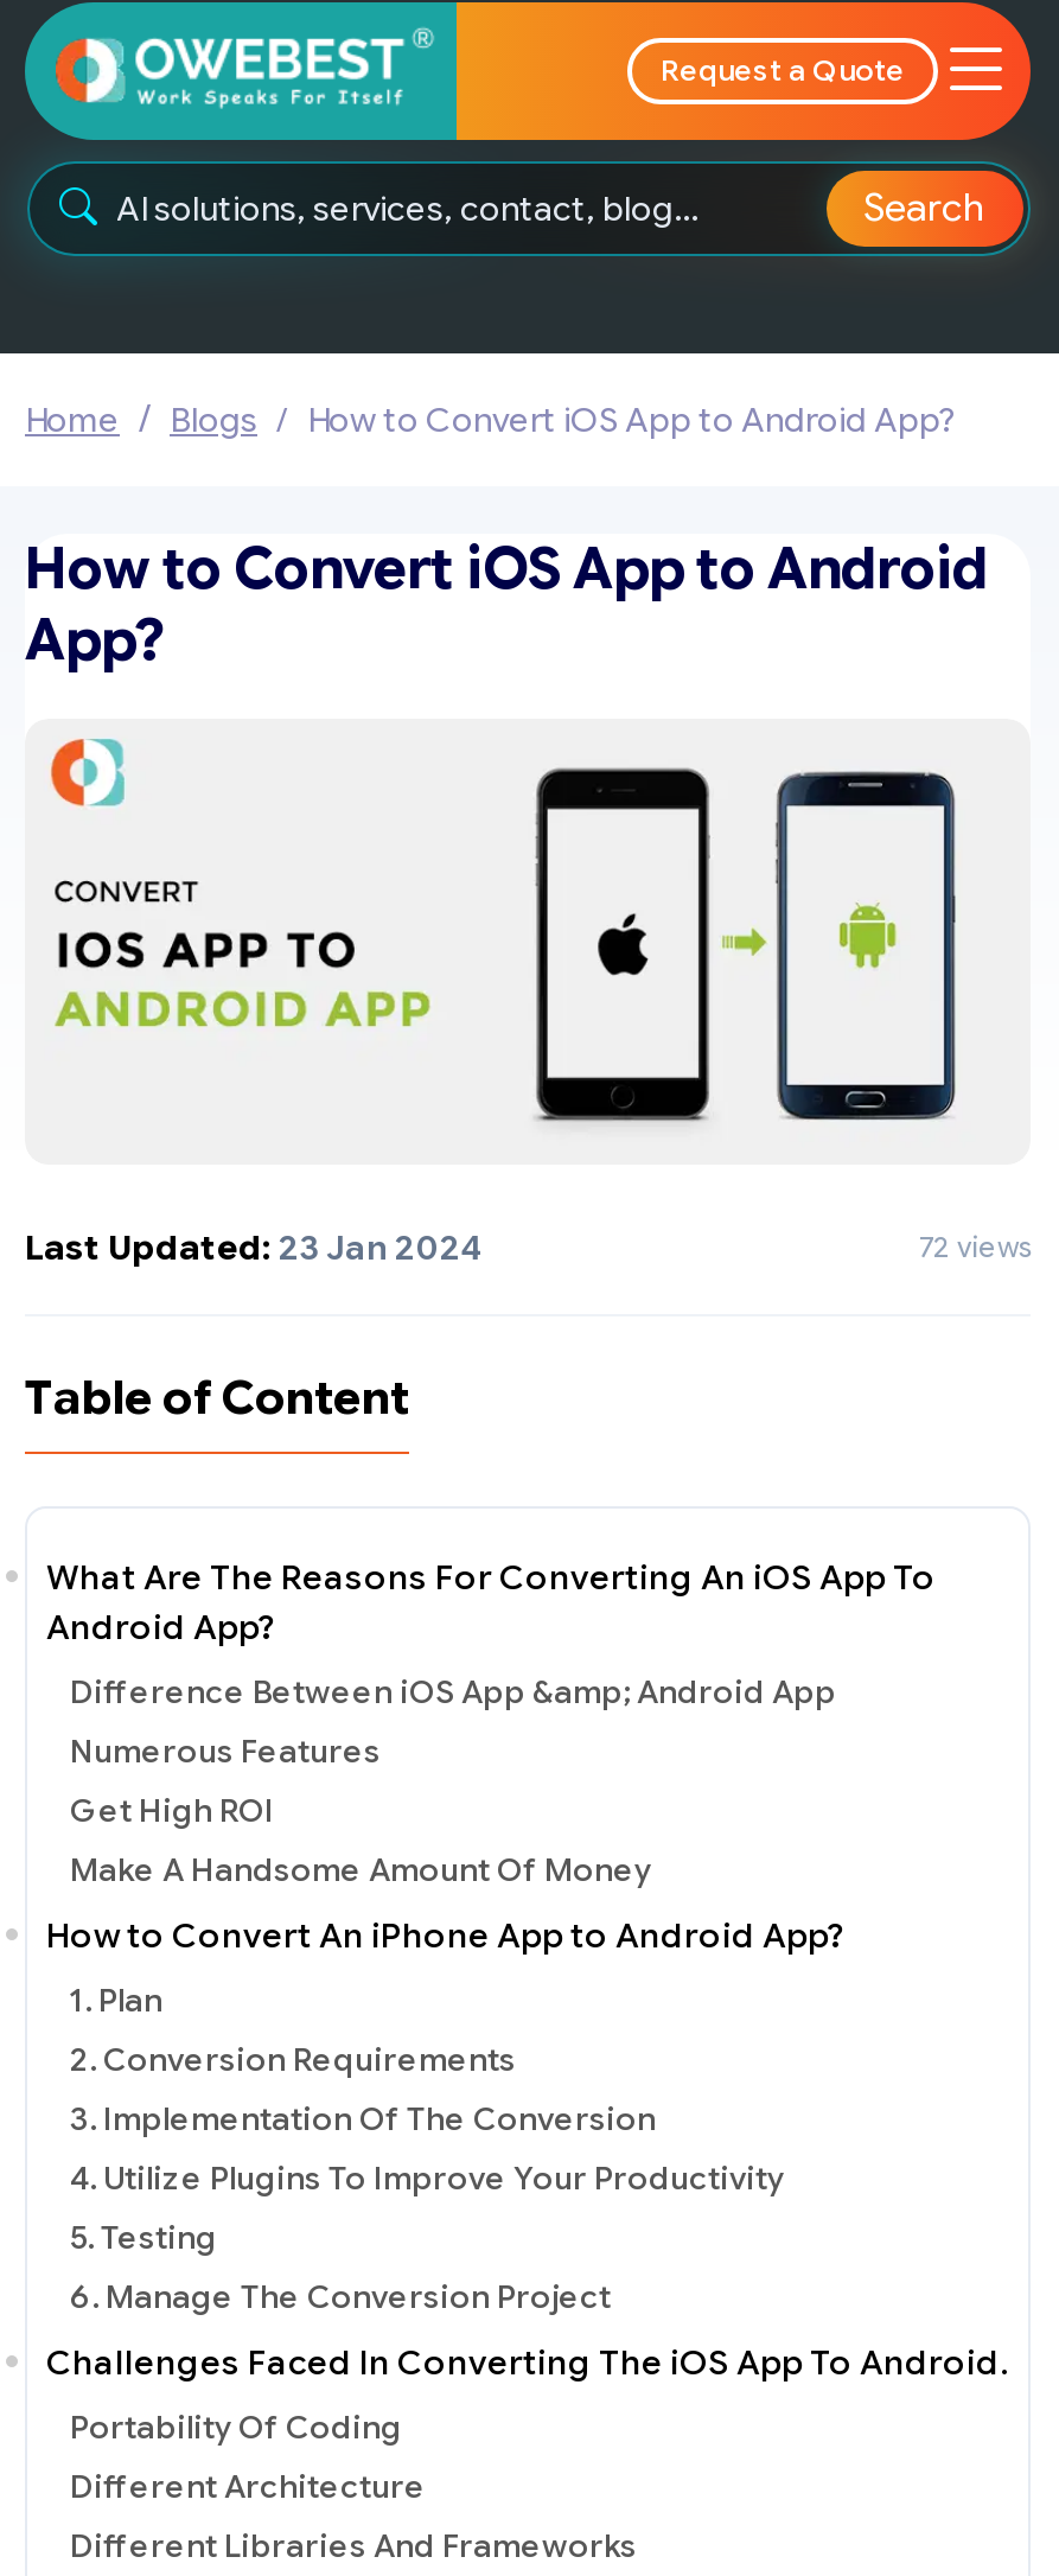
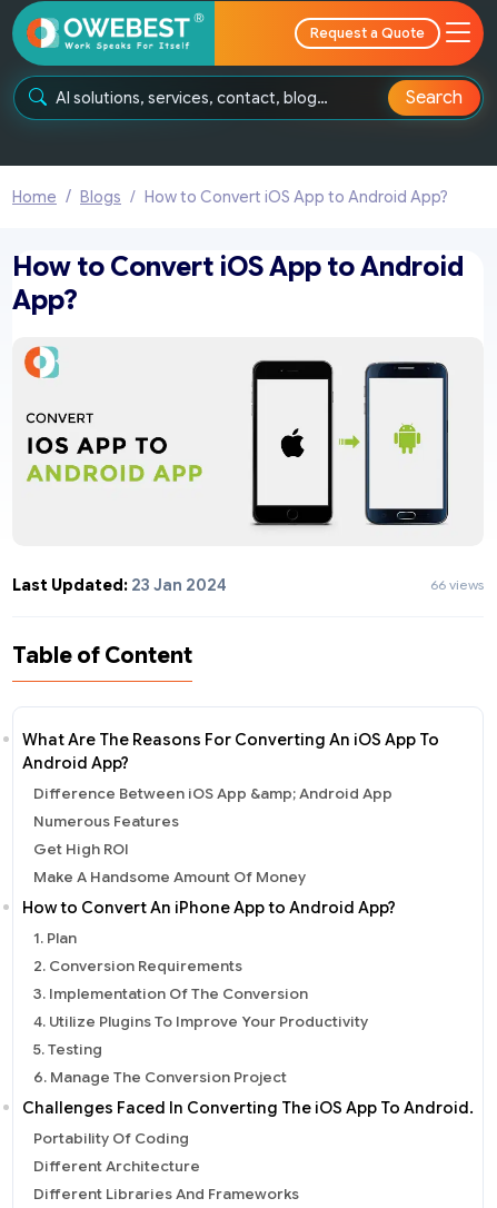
- 72 views
+ 66 views
